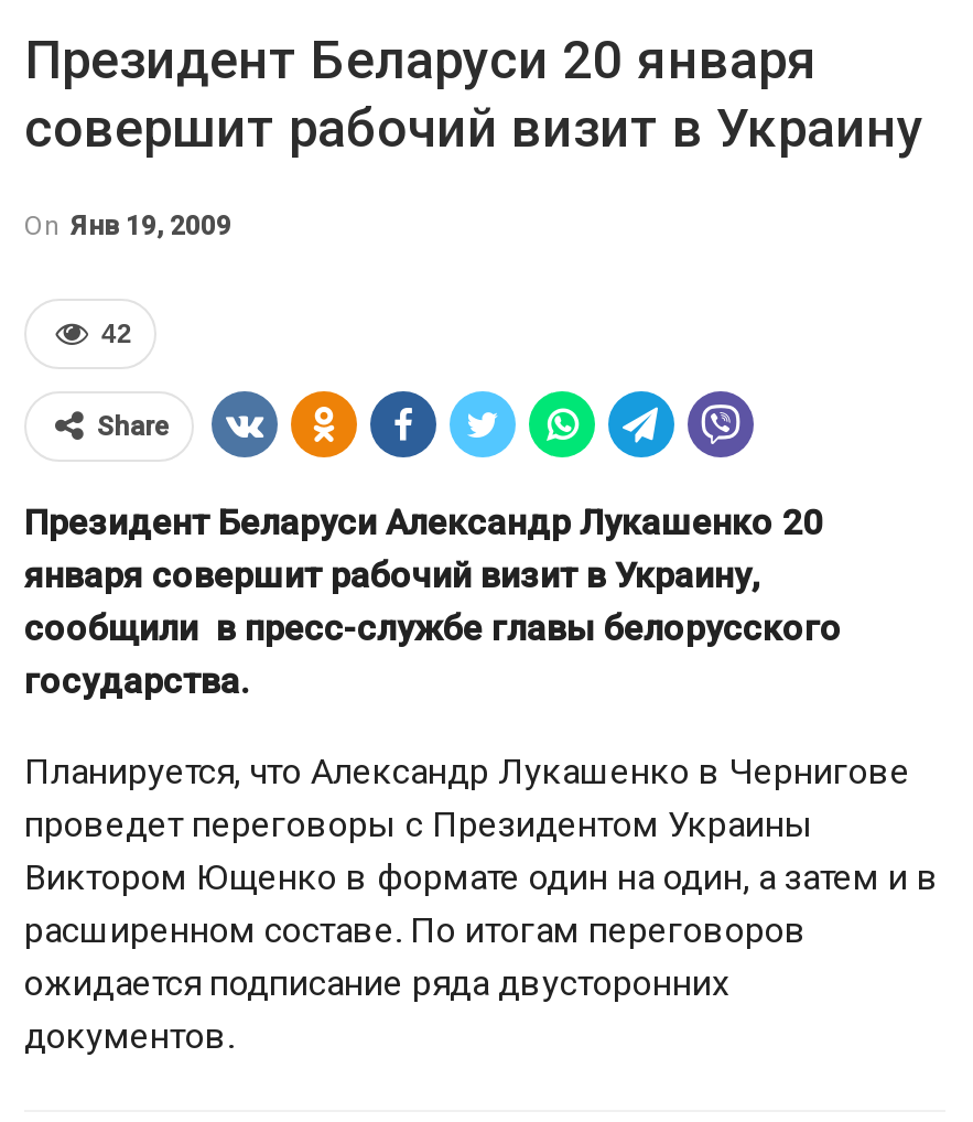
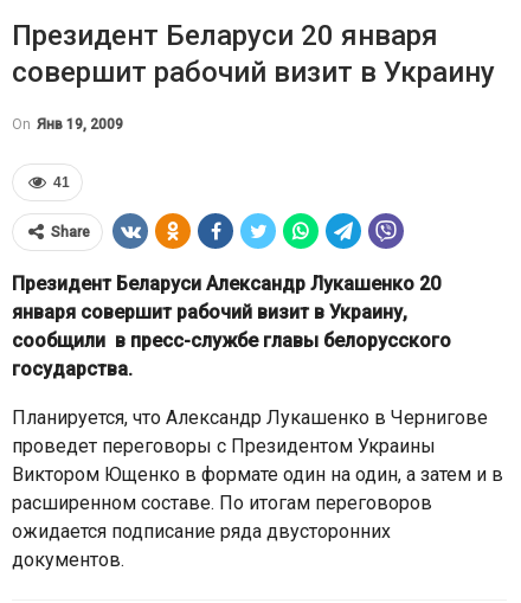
- 42
+ 41
